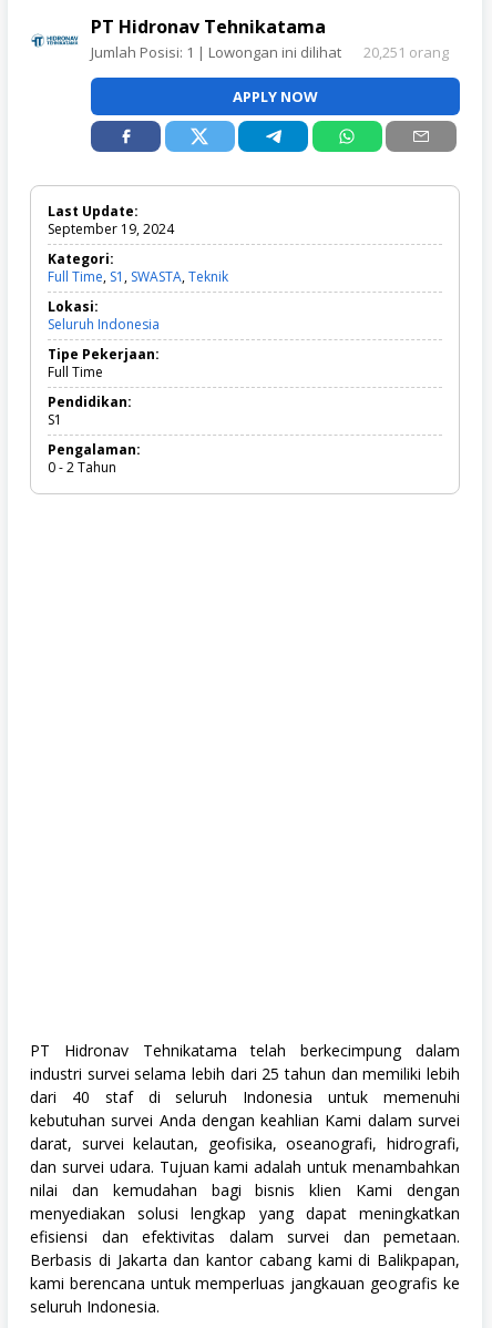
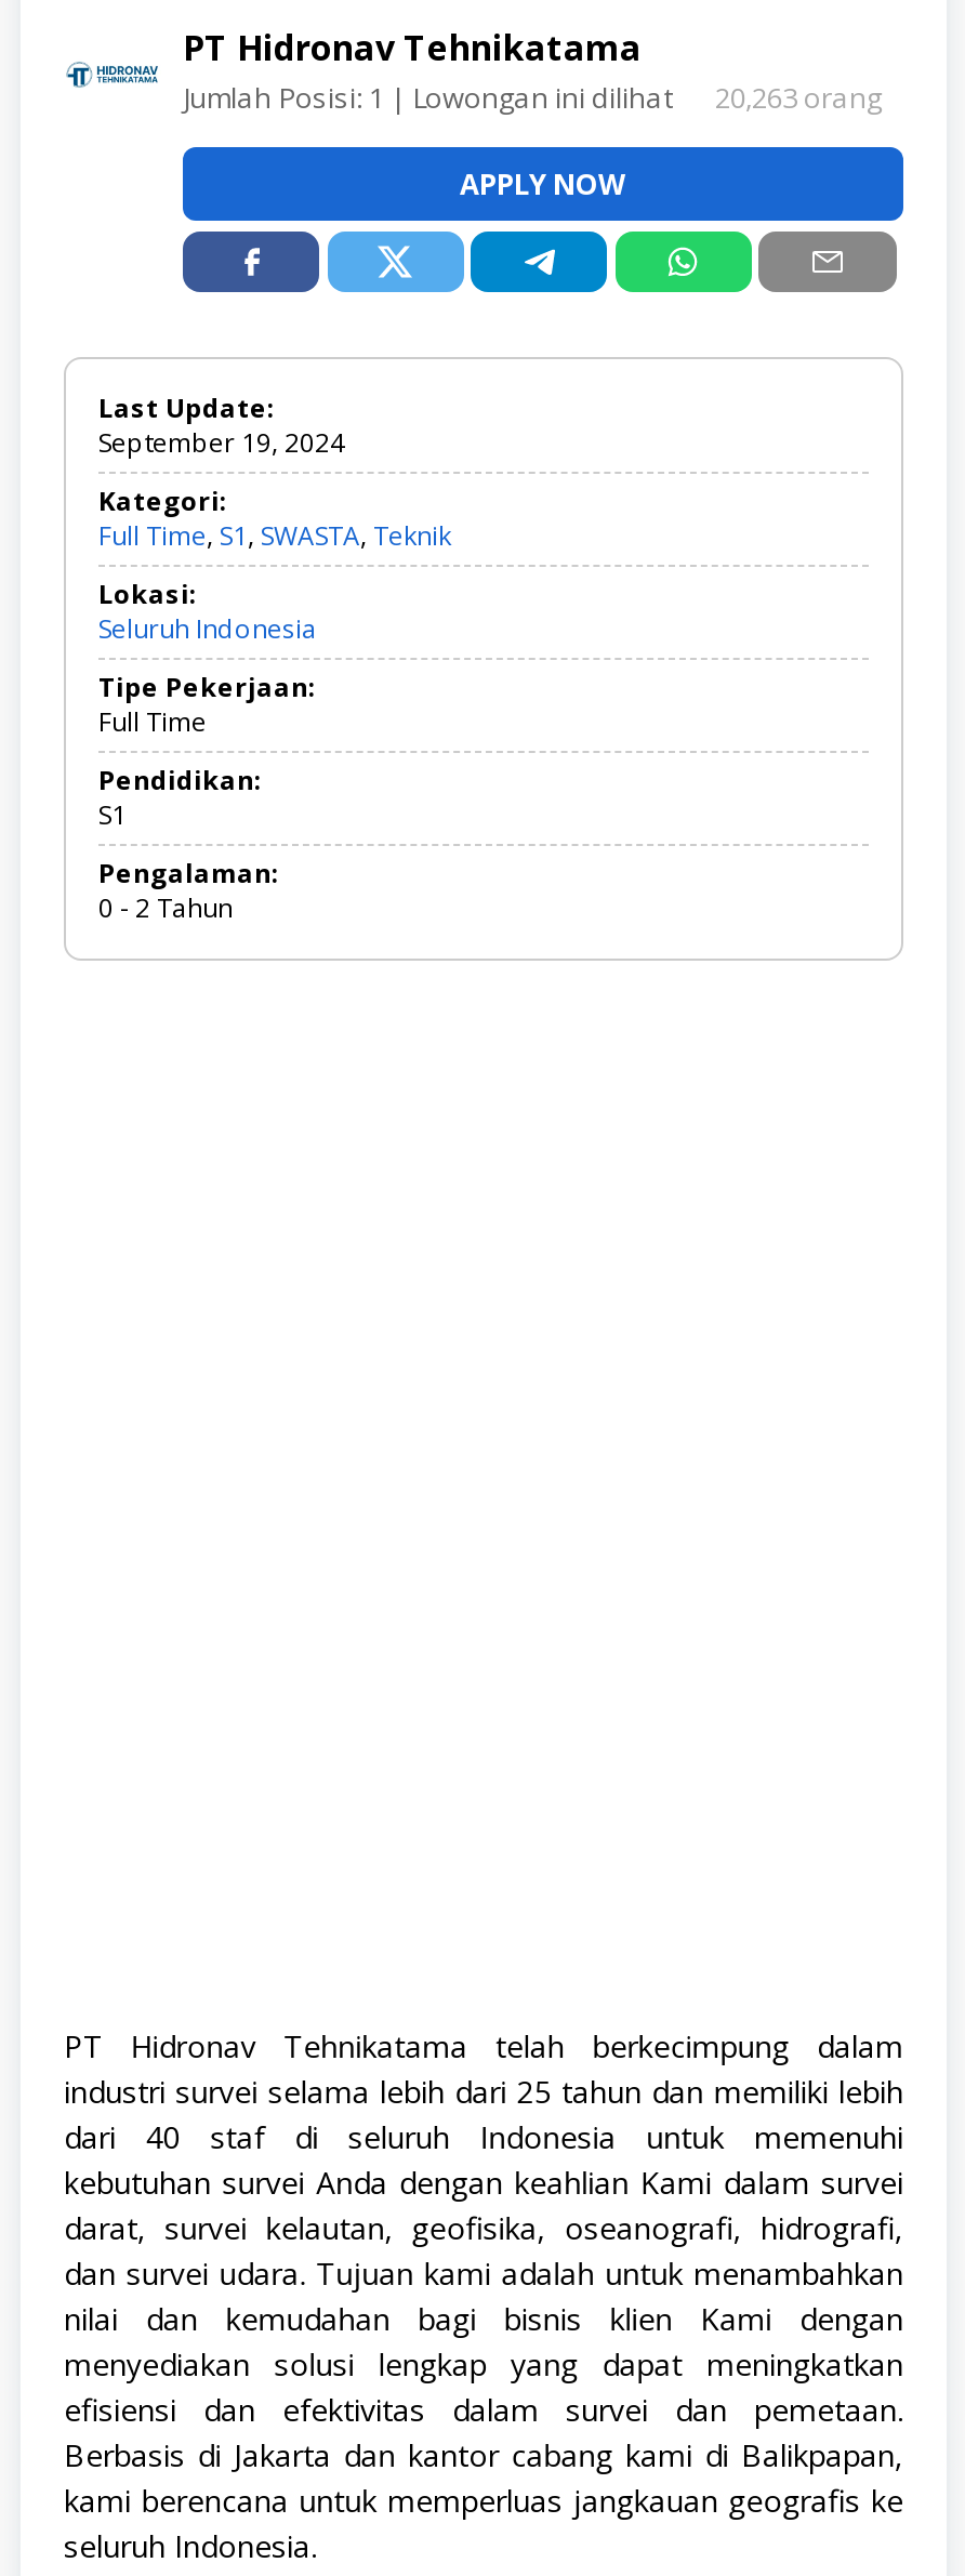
- 20,251 orang
+ 20,263 orang
